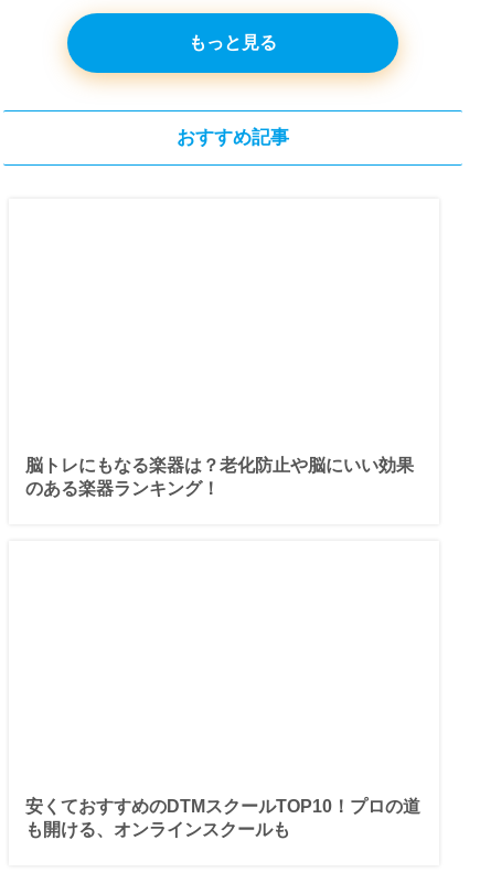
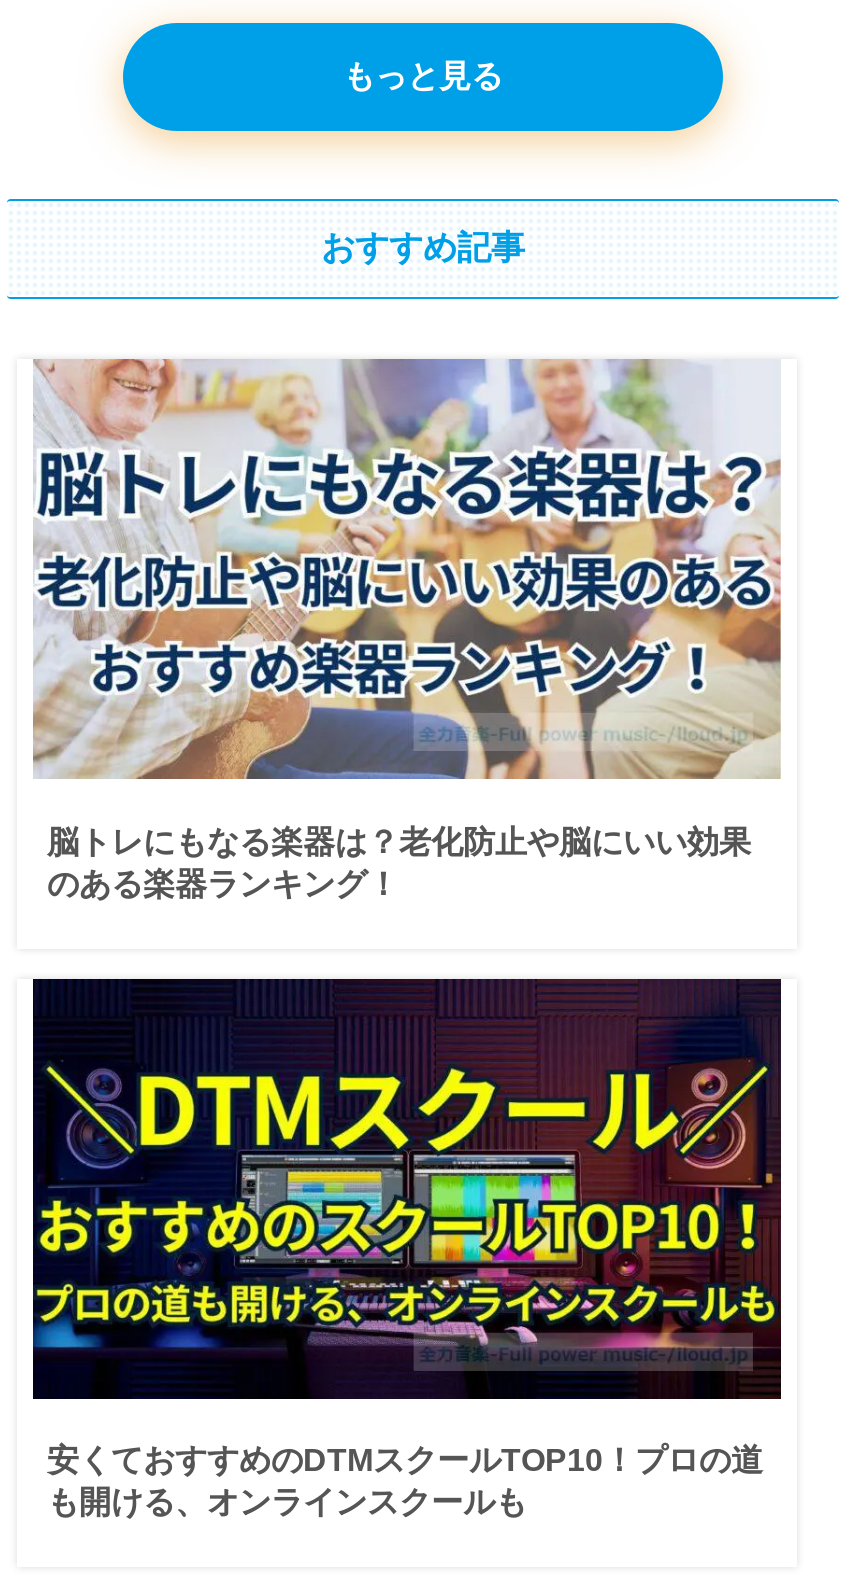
+ [image]

+ [image]
